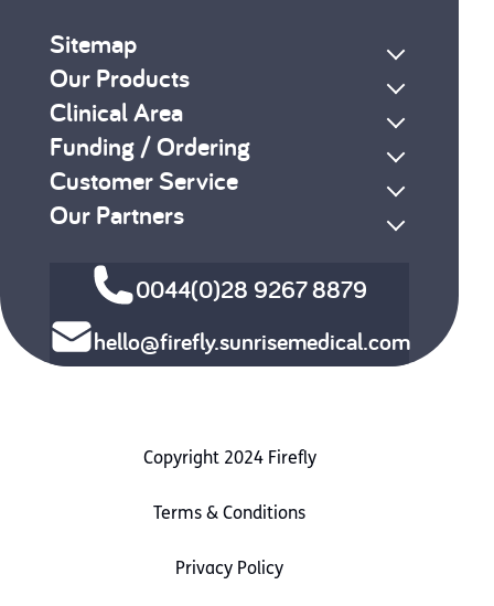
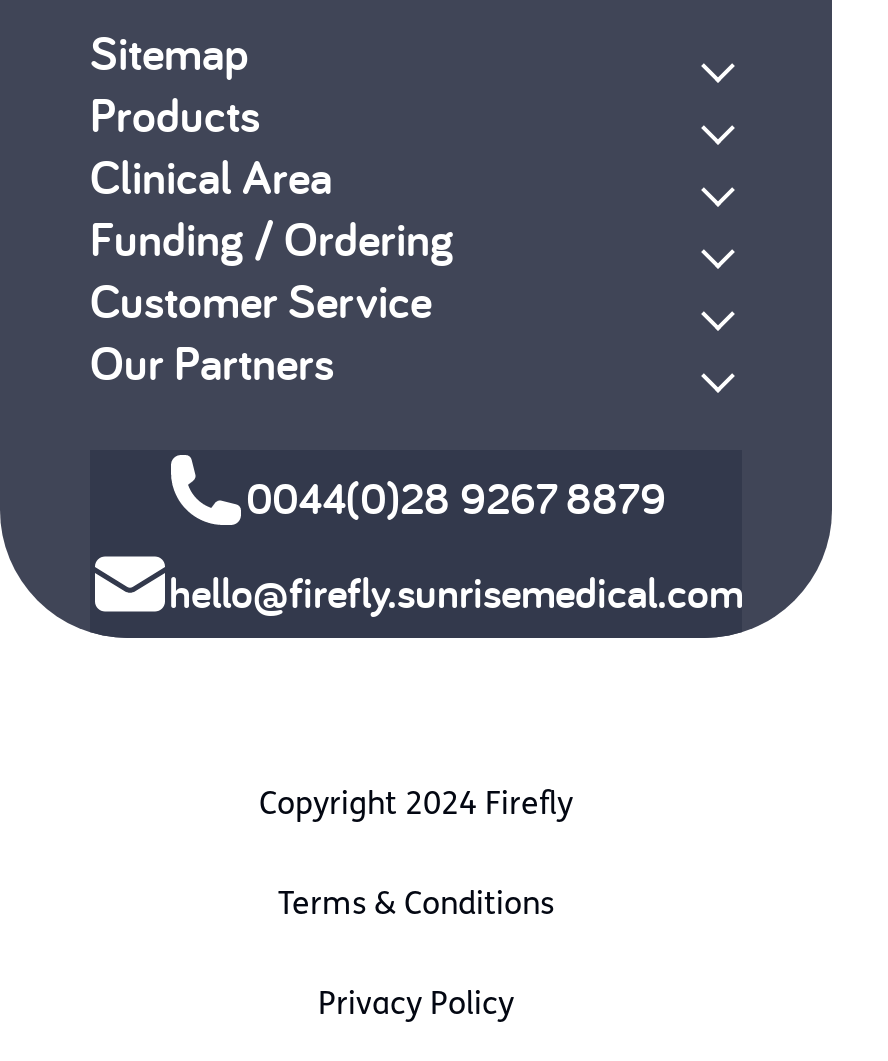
- Our Products
+ Products
